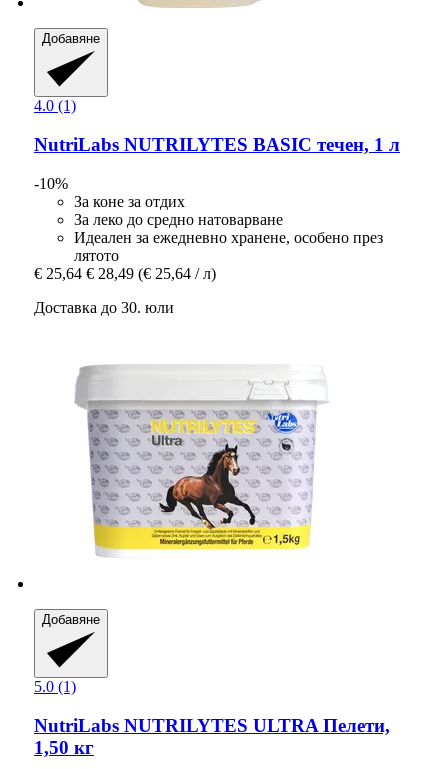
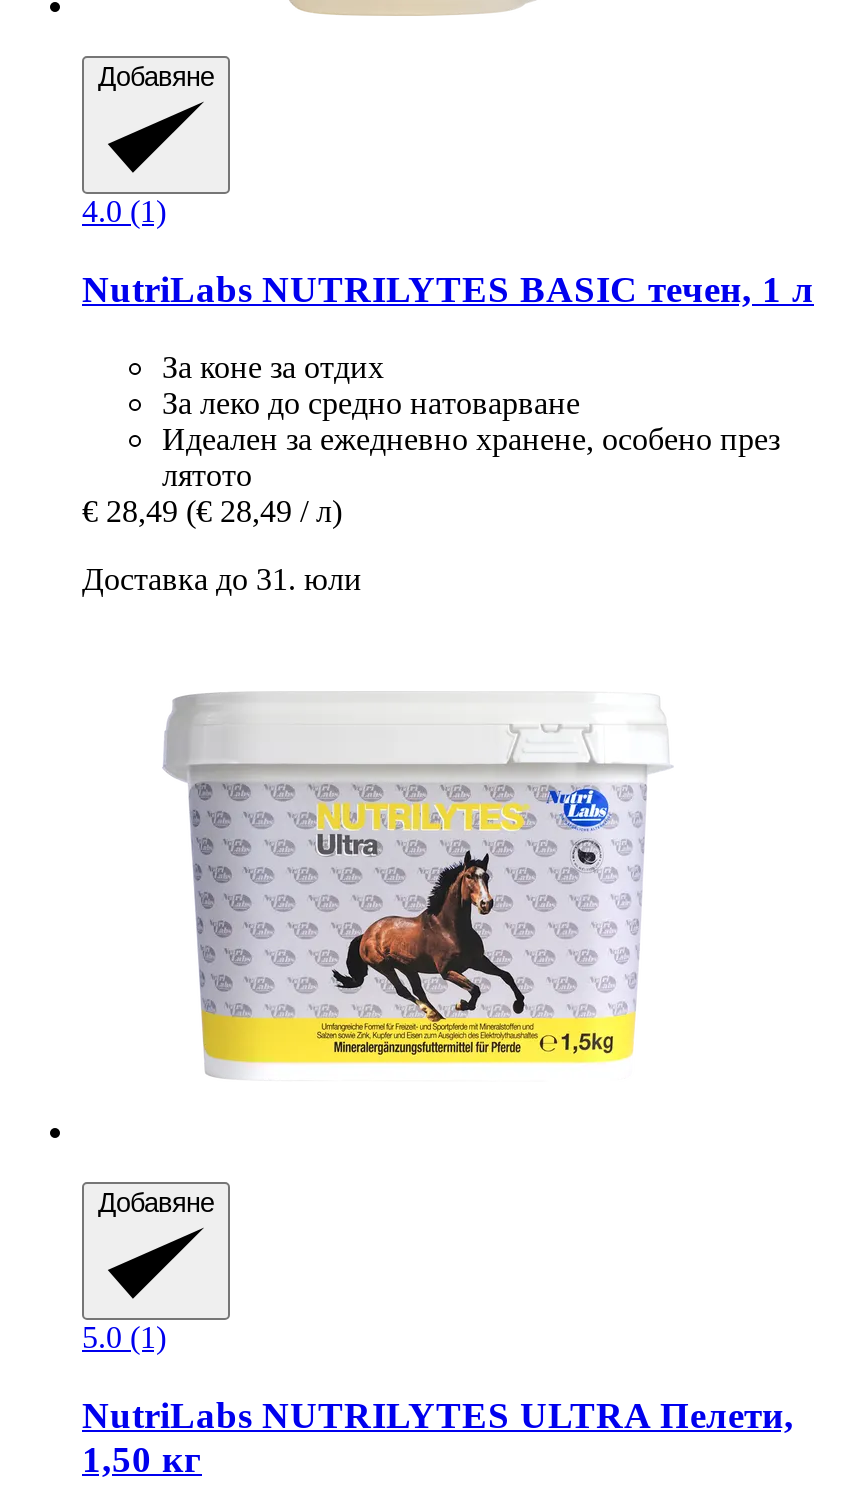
- -10%

- € 25,64 € 28,49 (€ 25,64 / л)
+ € 28,49 (€ 28,49 / л)

- Доставка до 30. юли
+ Доставка до 31. юли
